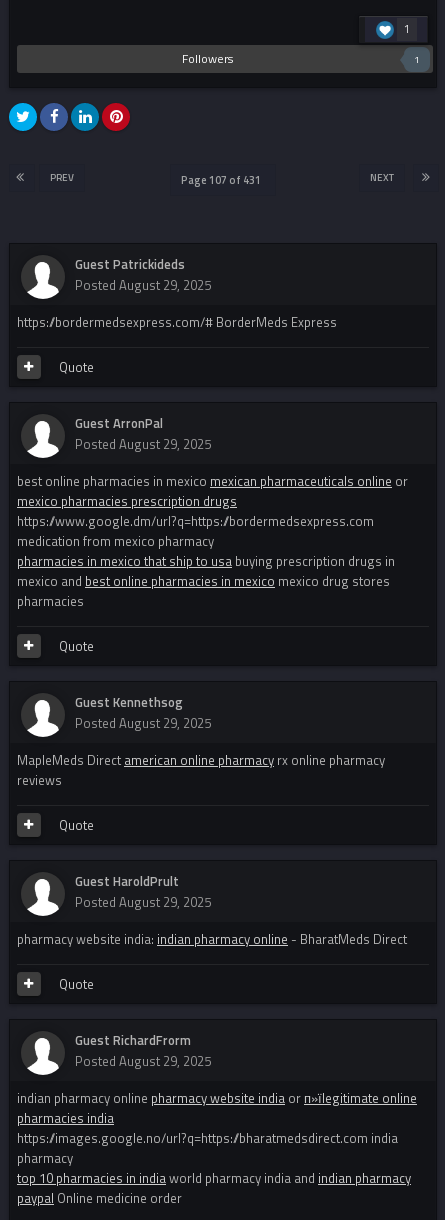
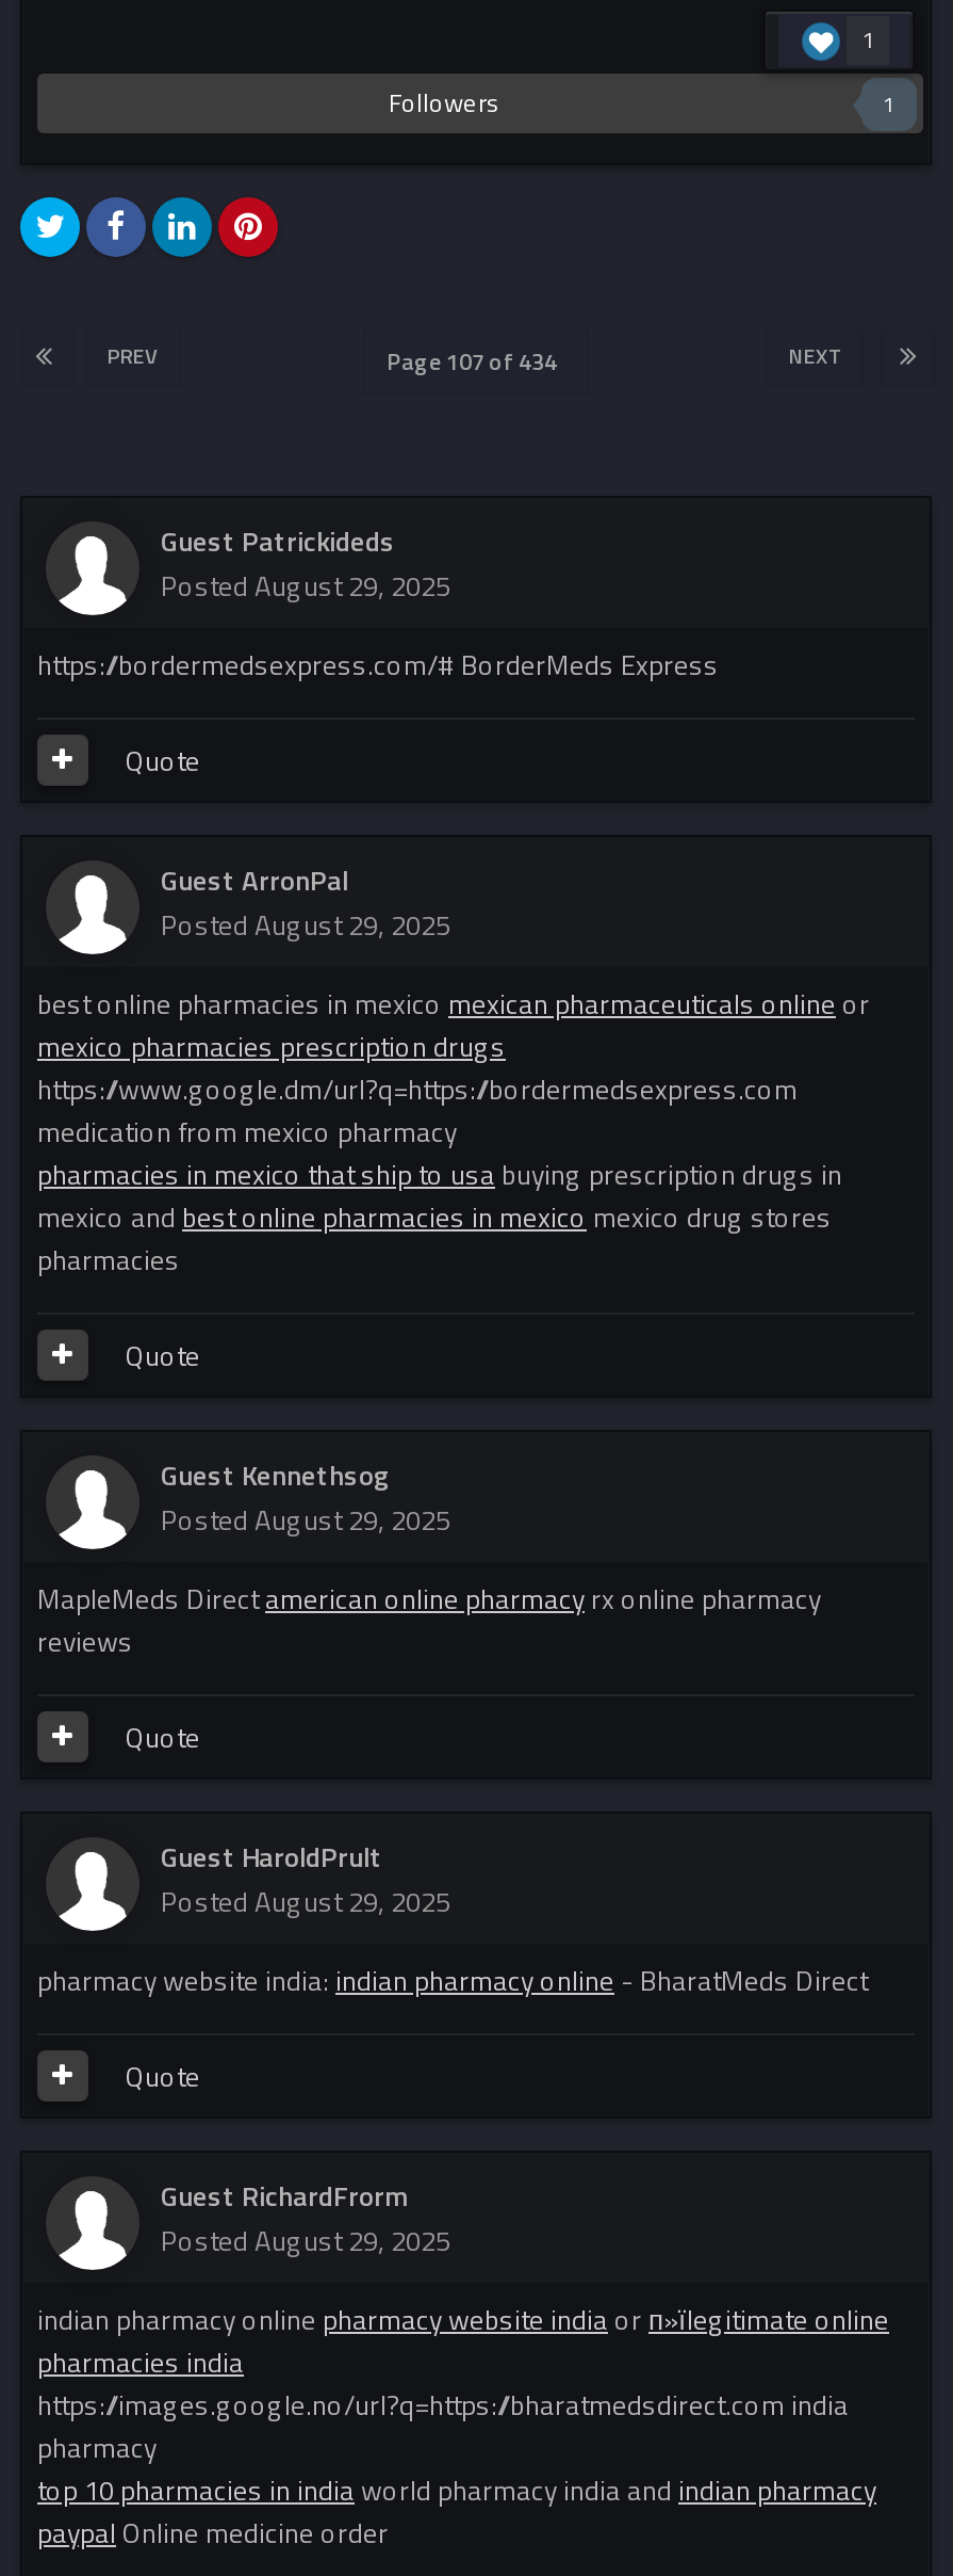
- Page 107 of 431
+ Page 107 of 434
